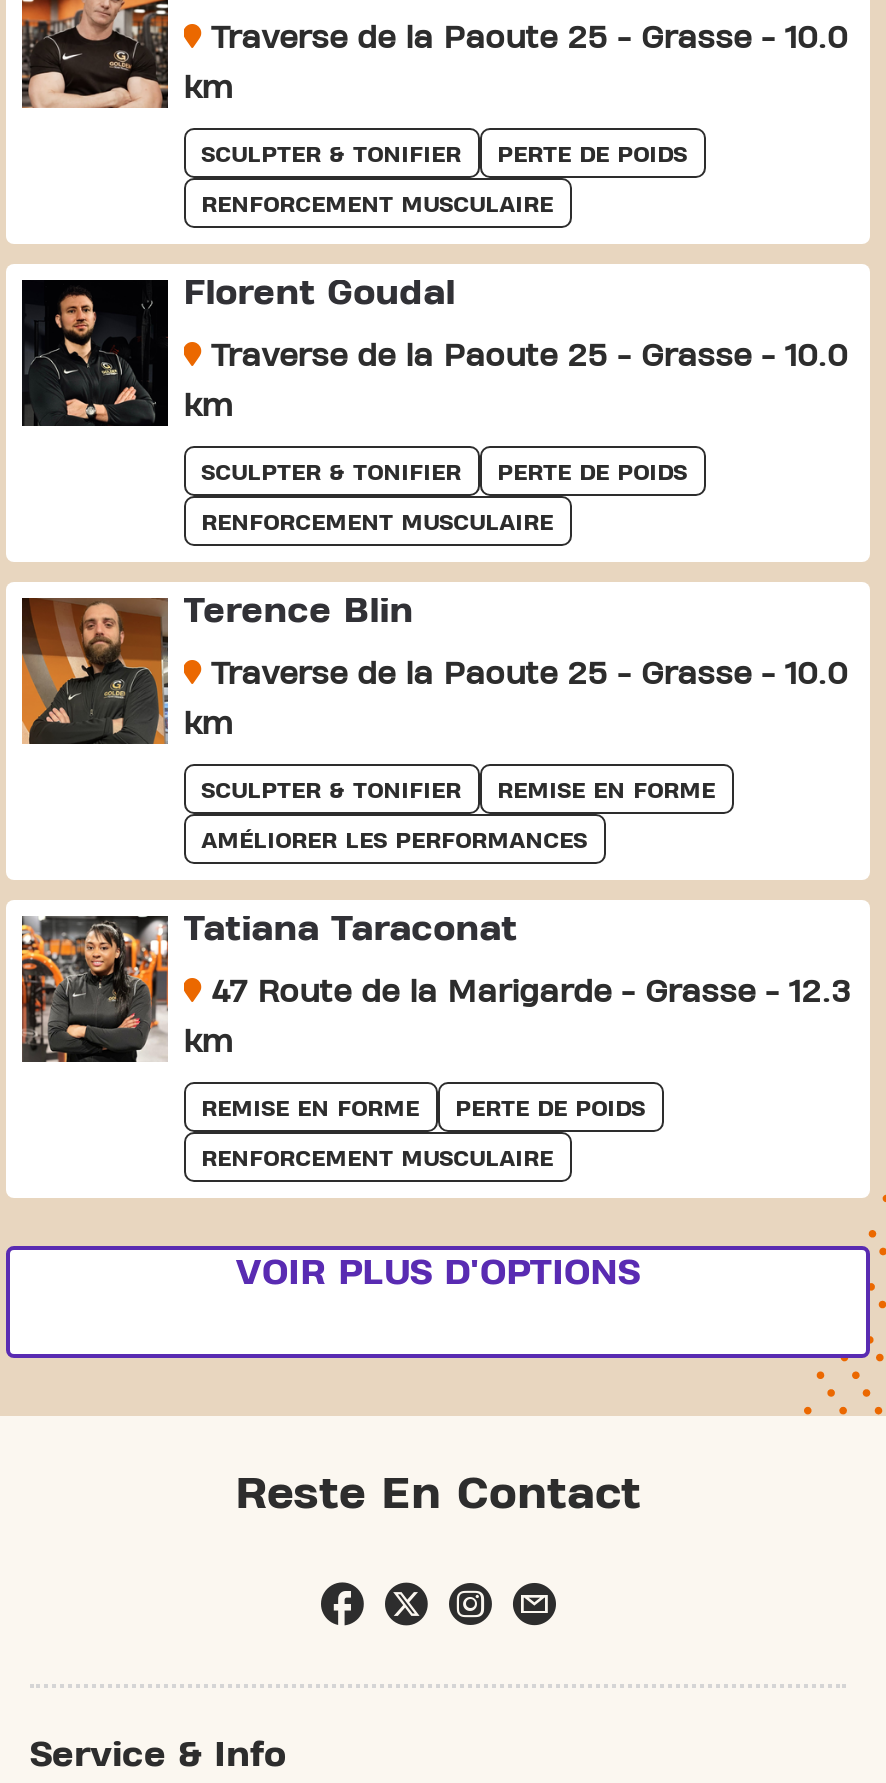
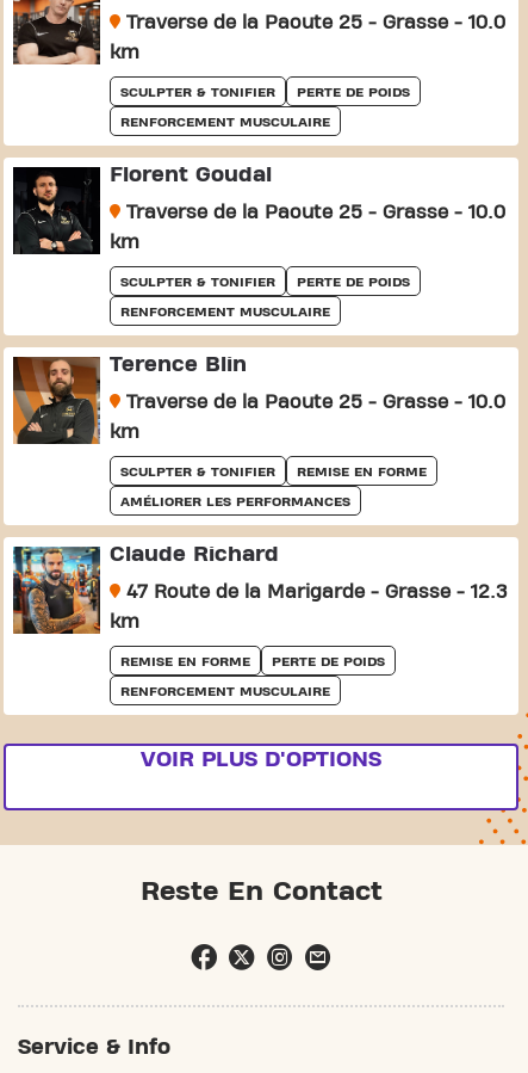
- [image]
- Tatiana Taraconat
+ [image]
+ Claude Richard
